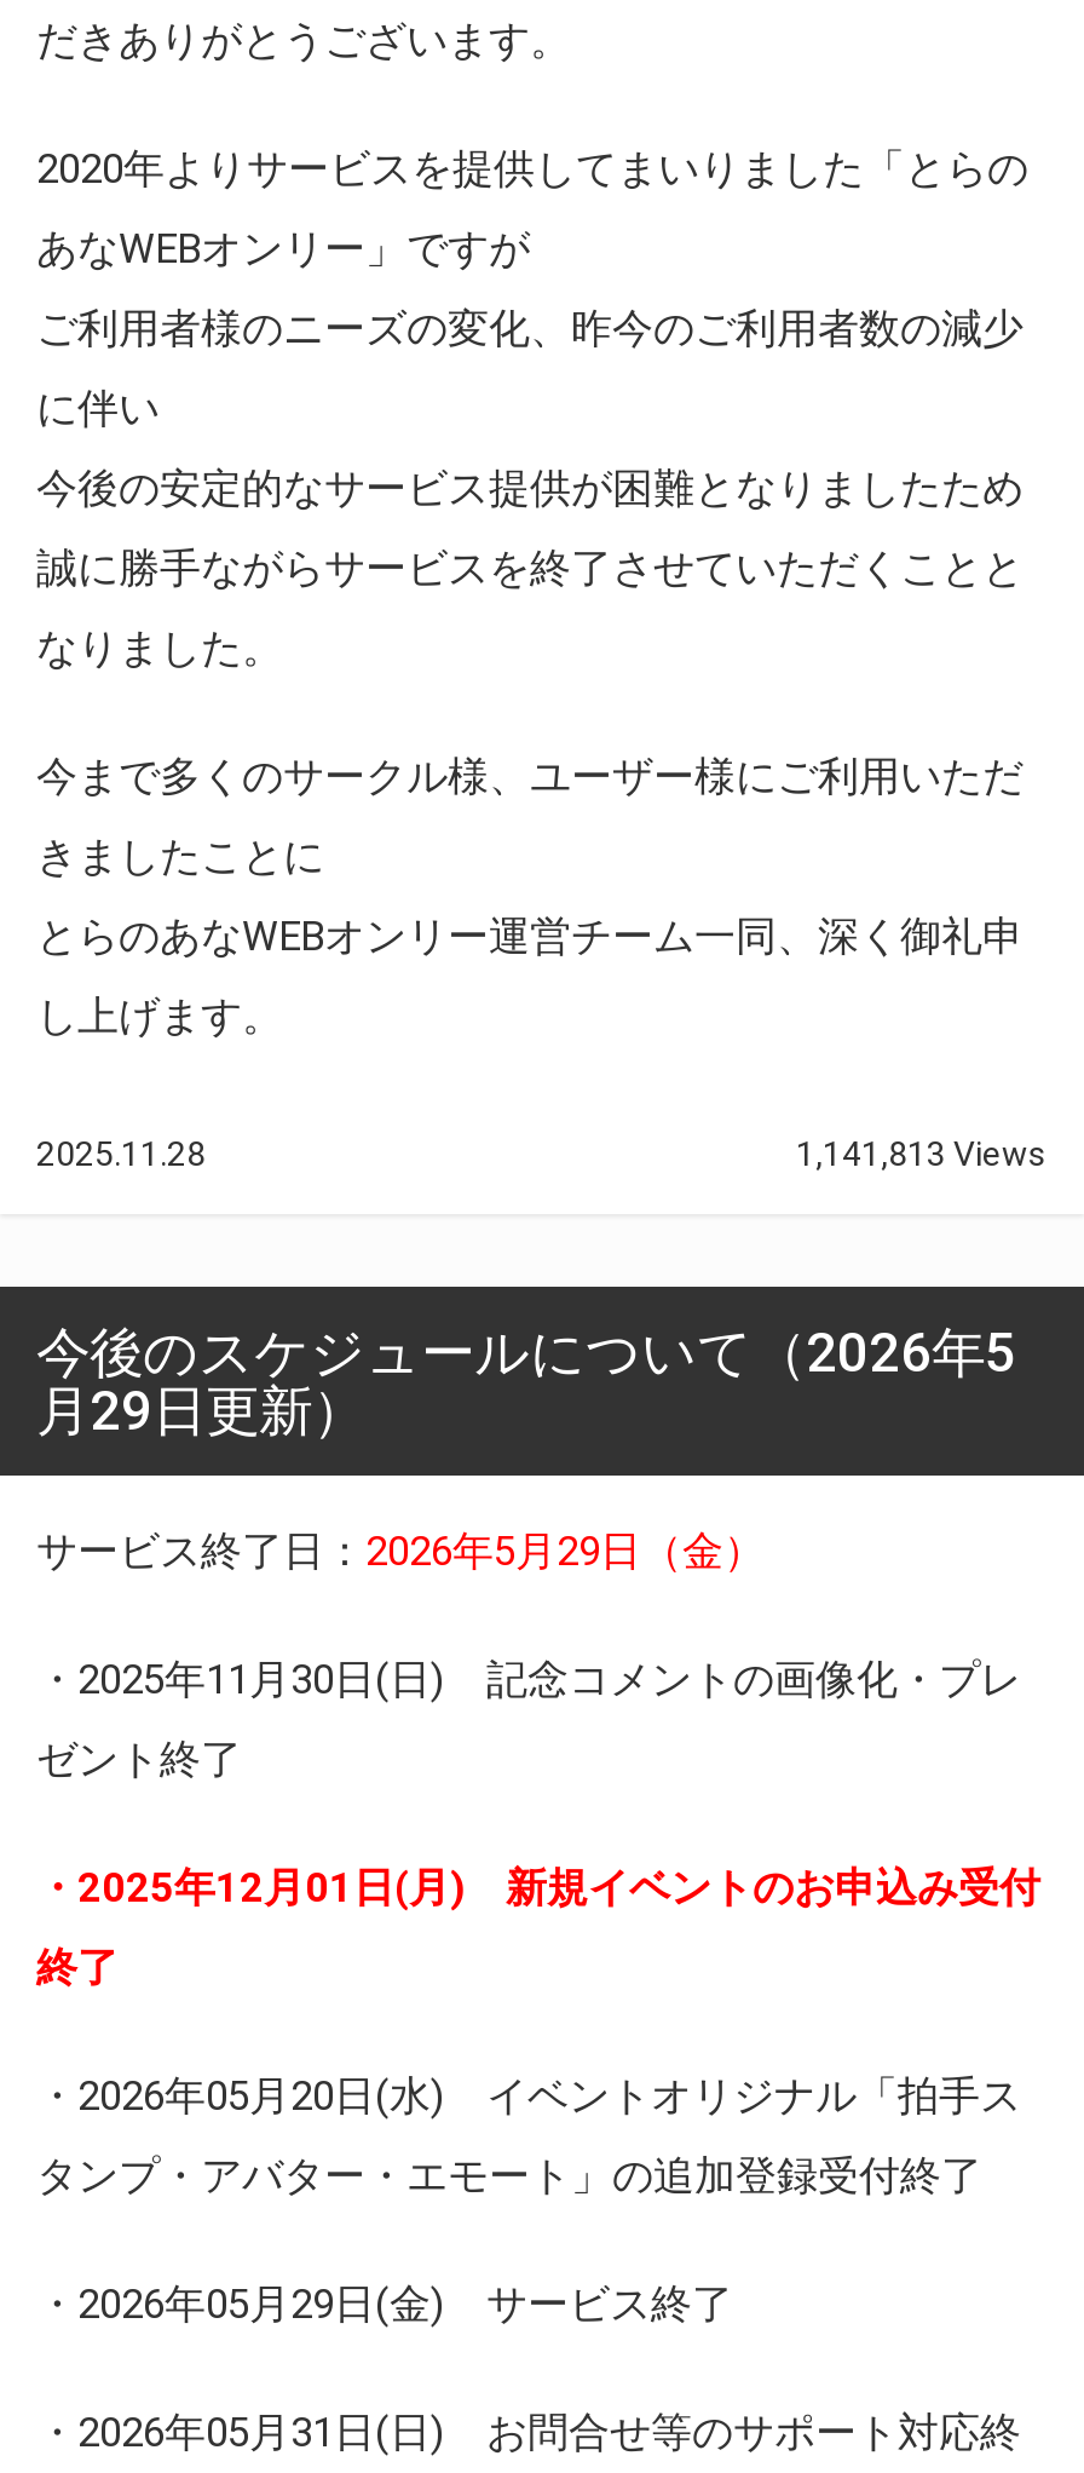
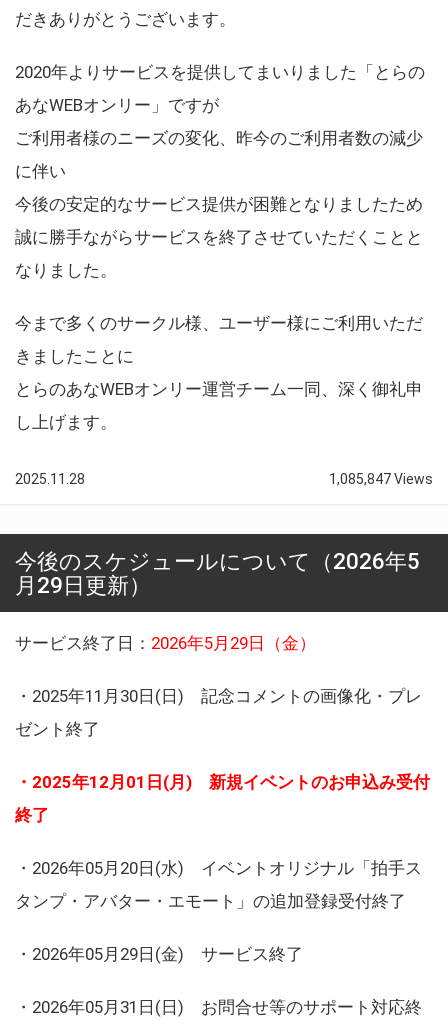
- 1,141,813 Views
+ 1,085,847 Views
